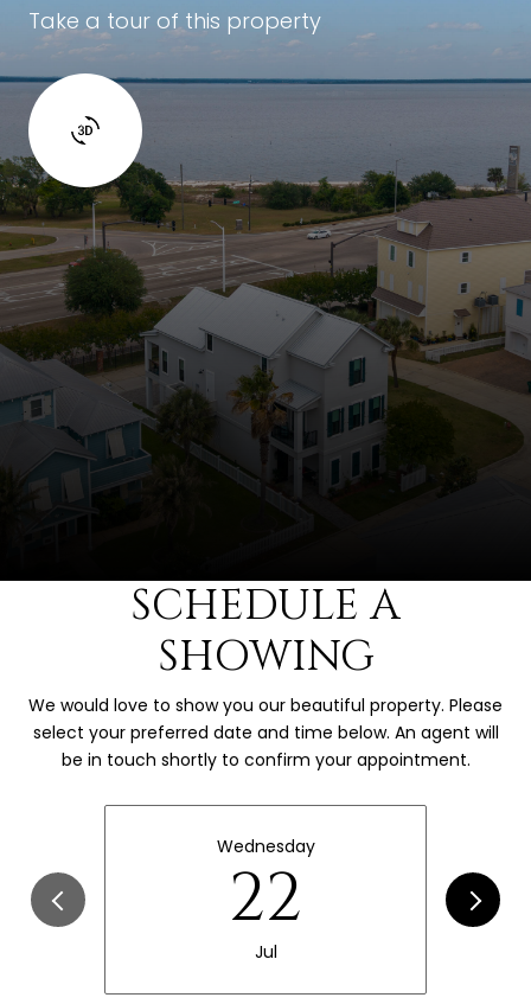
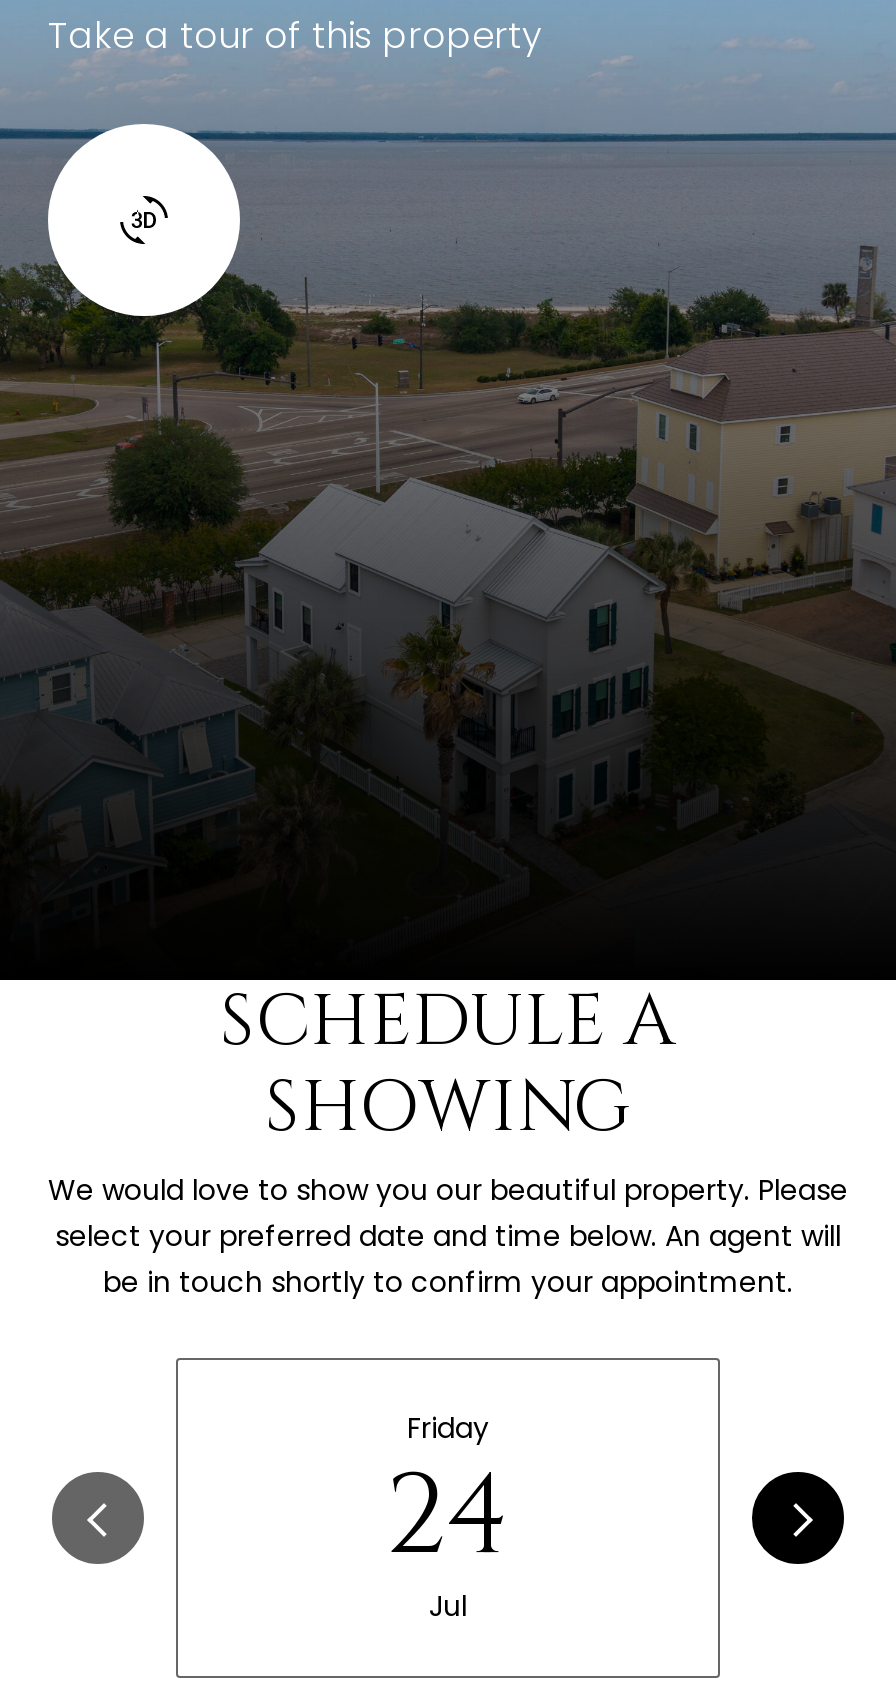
- Wednesday
- 22
+ Friday
+ 24
